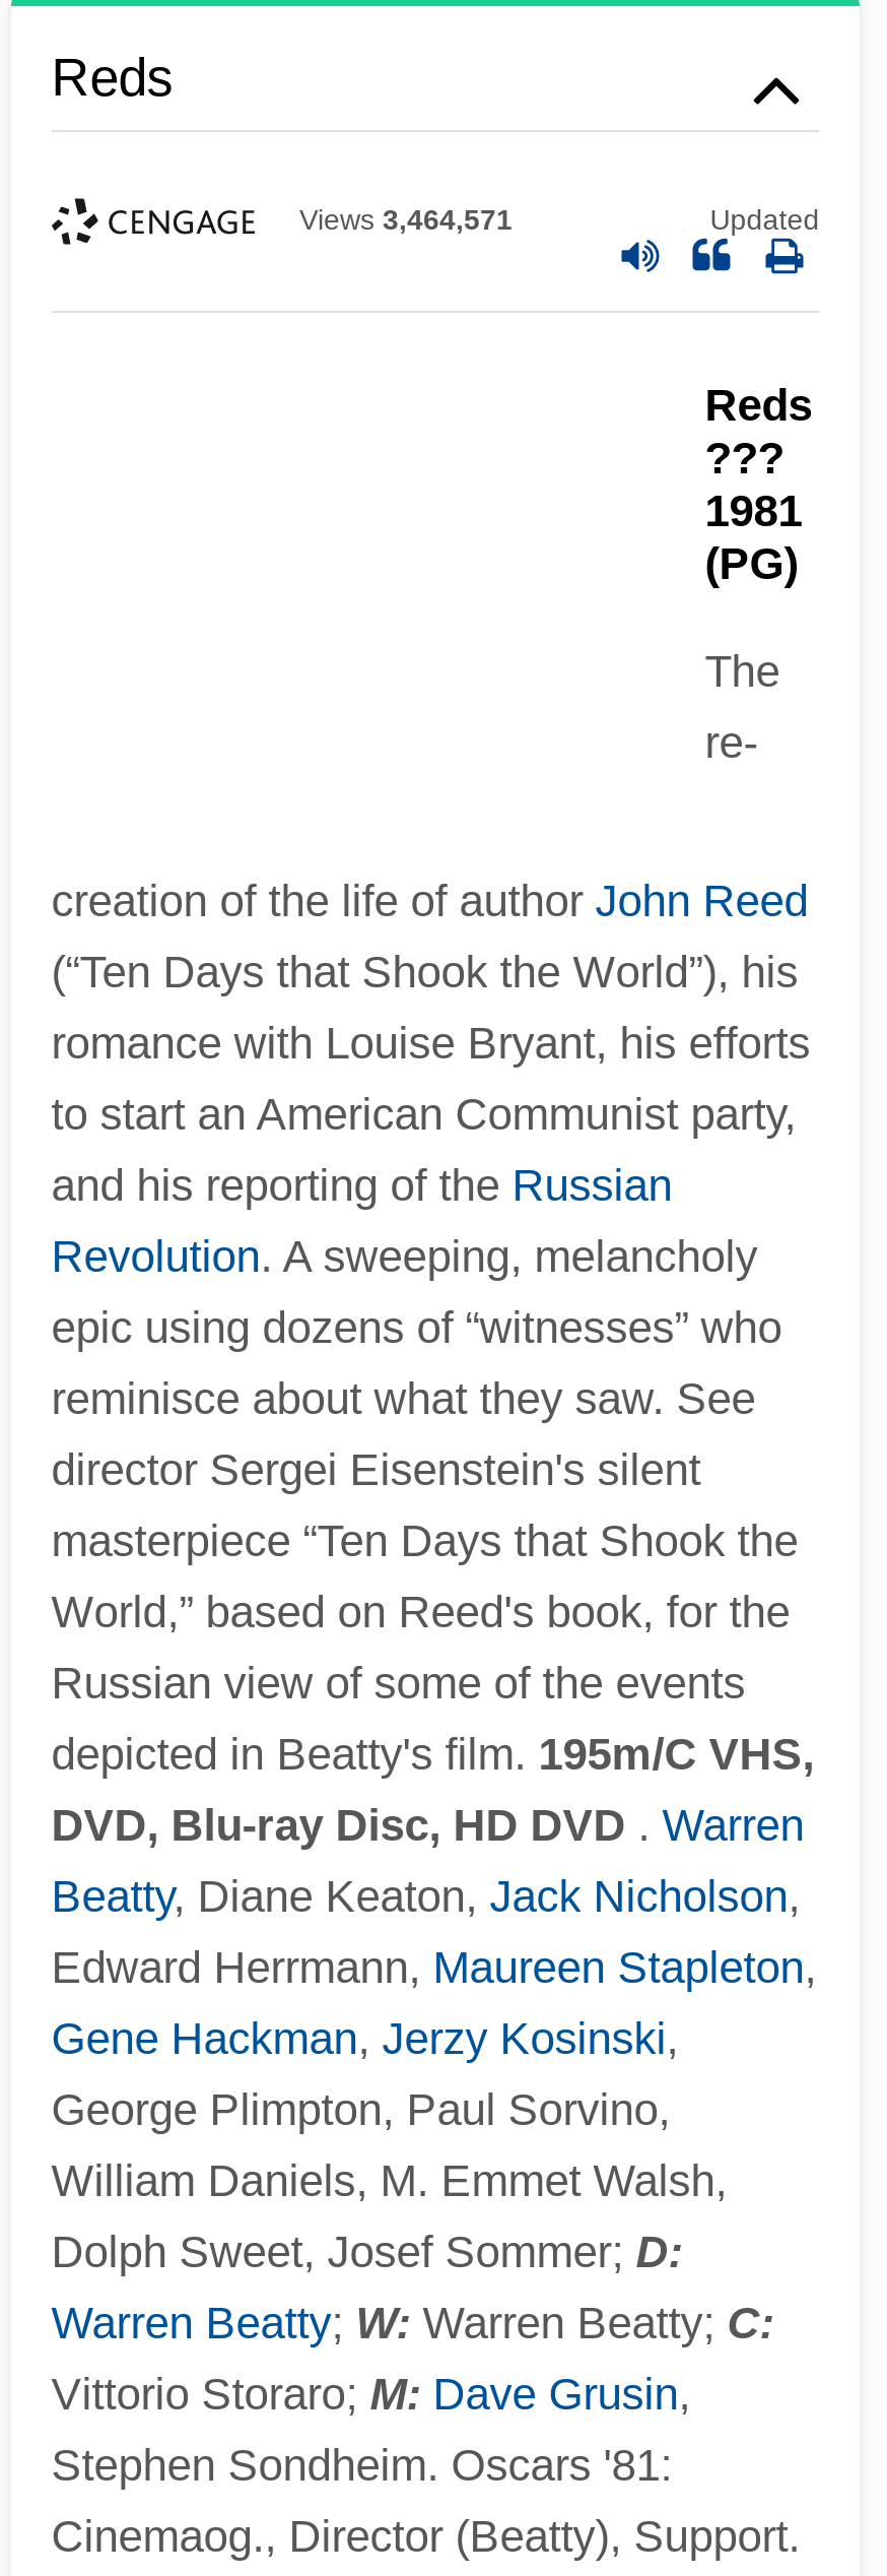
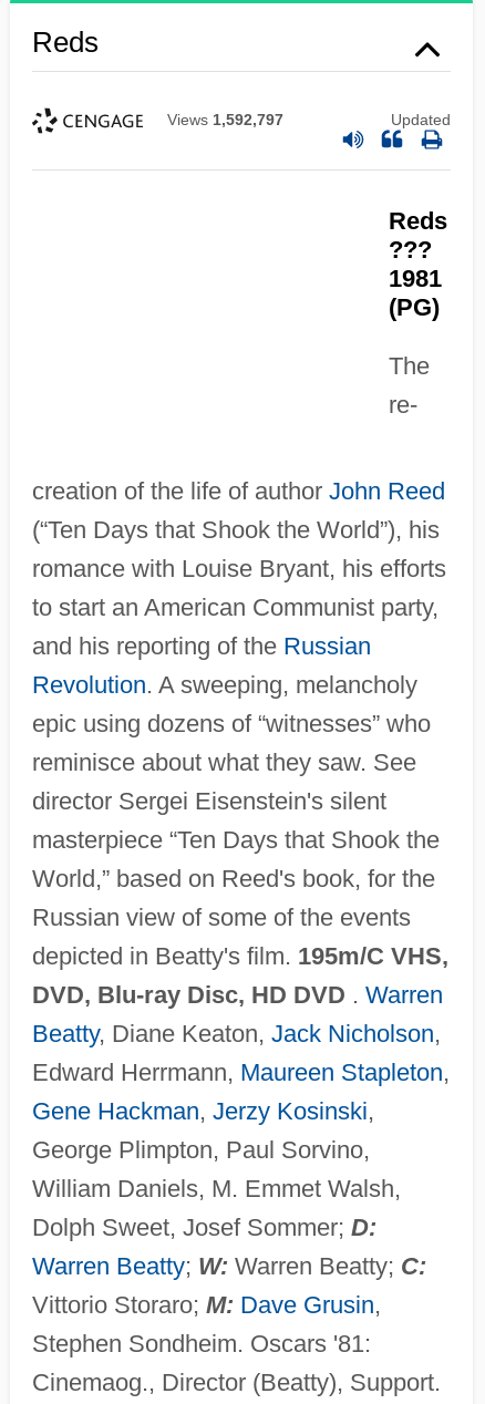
- Views 3,464,571
+ Views 1,592,797
